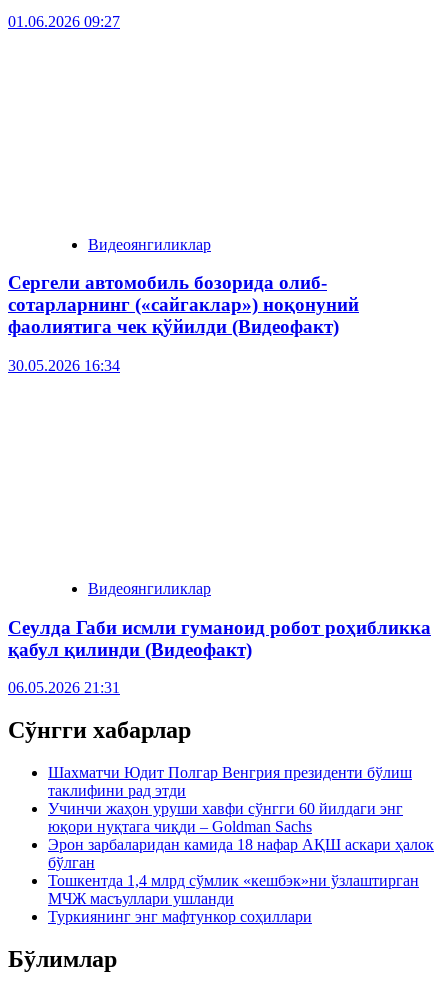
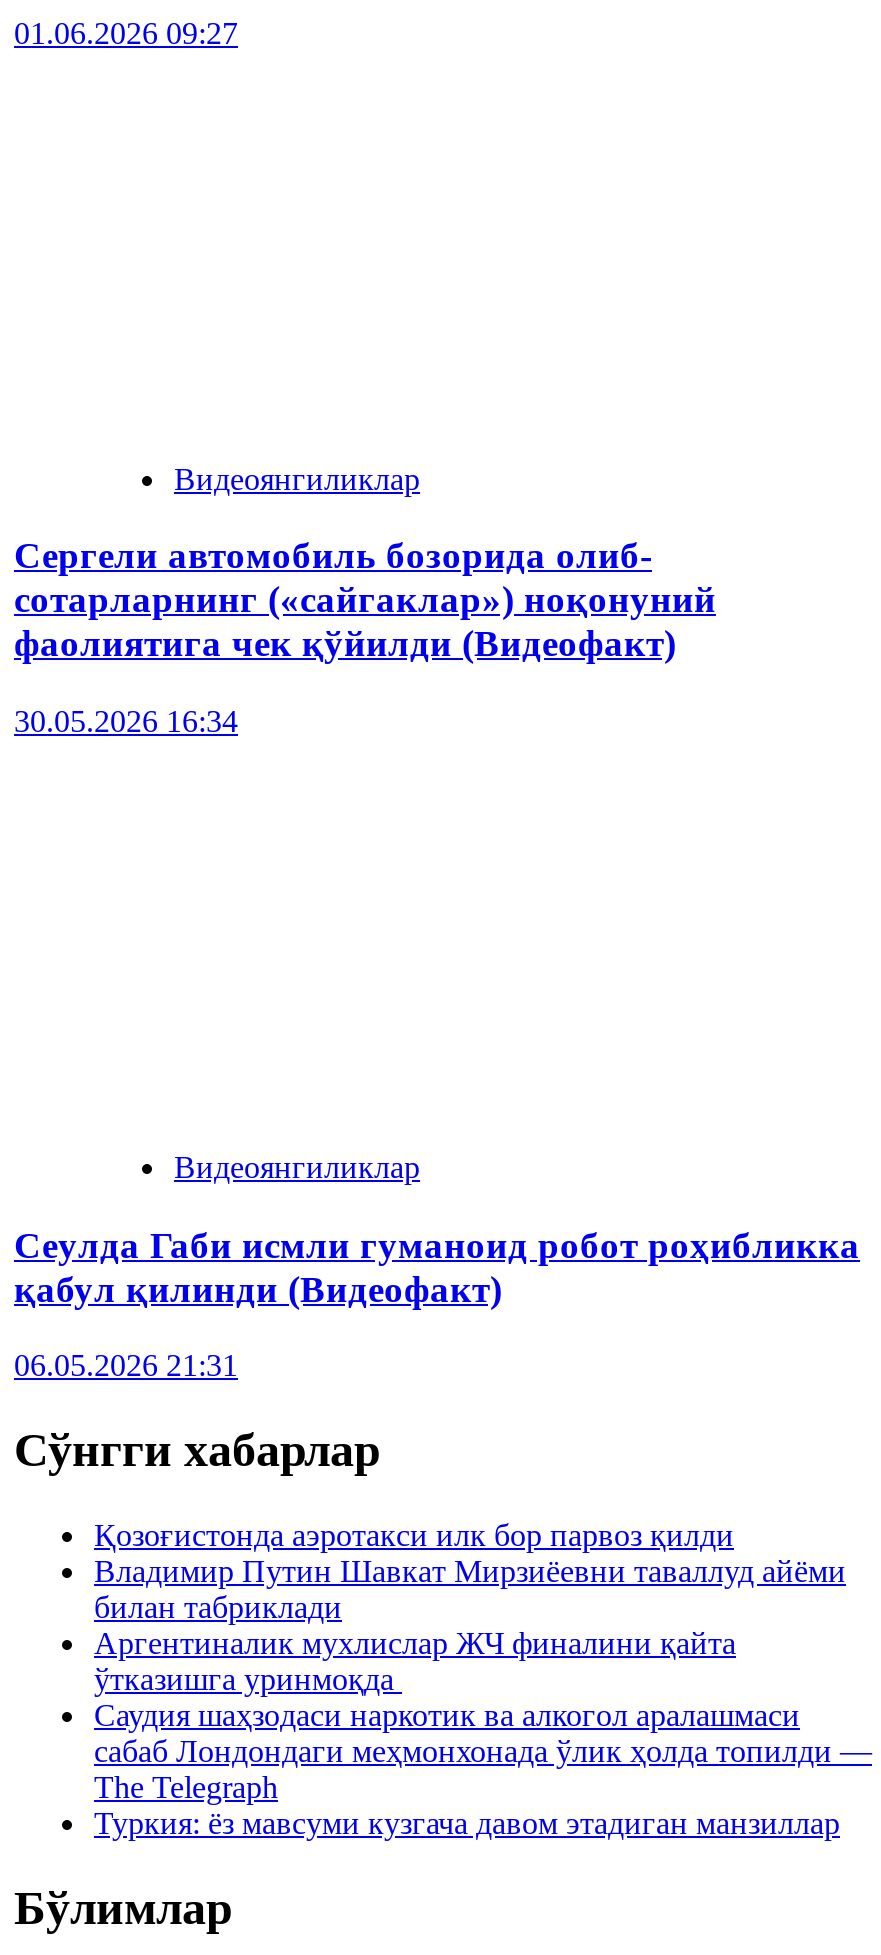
- Шахматчи Юдит Полгар Венгрия президенти бўлиш
- таклифини рад этди
- Учинчи жаҳон уруши хавфи сўнгги 60 йилдаги энг
- юқори нуқтага чиқди – Goldman Sachs
- Эрон зарбаларидан камида 18 нафар АҚШ аскари ҳалок
- бўлган
- Тошкентда 1,4 млрд сўмлик «кешбэк»ни ўзлаштирган
- МЧЖ масъуллари ушланди
- Туркиянинг энг мафтункор соҳиллари
+ Қозоғистонда аэротакси илк бор парвоз қилди
+ Владимир Путин Шавкат Мирзиёевни таваллуд айёми
+ билан табриклади
+ Аргентиналик мухлислар ЖЧ финалини қайта
+ ўтказишга уринмоқда
+ Саудия шаҳзодаси наркотик ва алкогол аралашмаси
+ сабаб Лондондаги меҳмонхонада ўлик ҳолда топилди —
+ The Telegraph
+ Туркия: ёз мавсуми кузгача давом этадиган манзиллар
